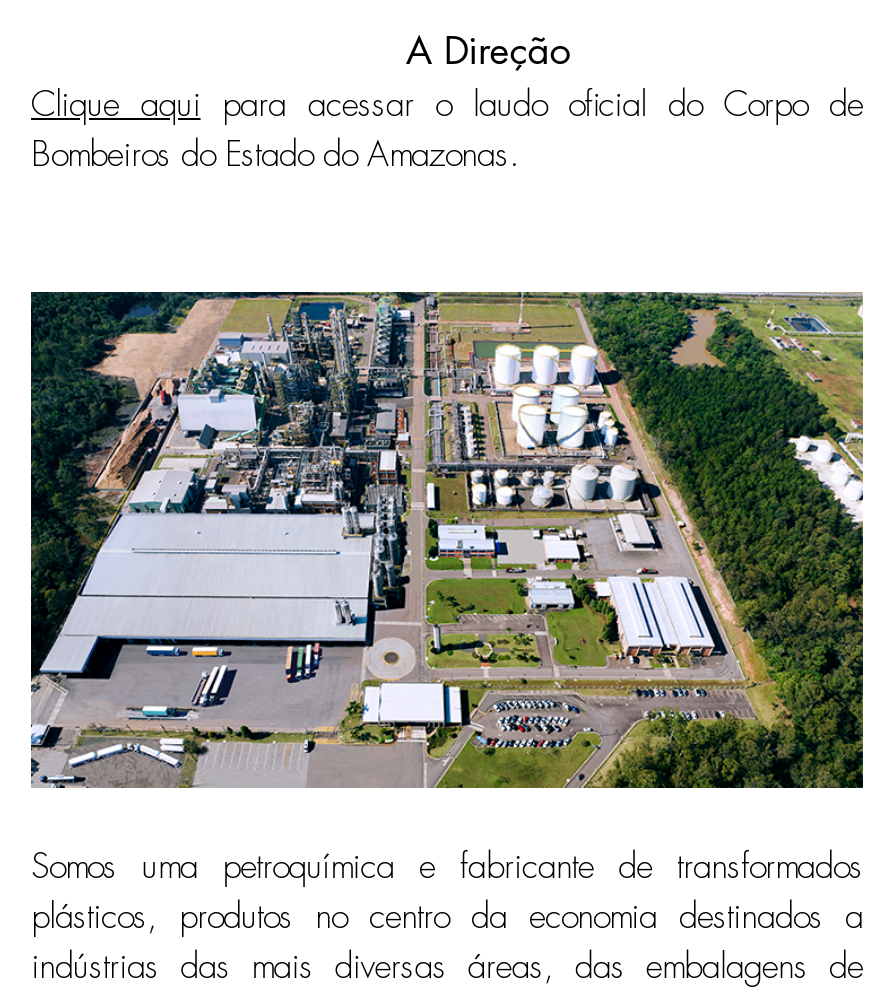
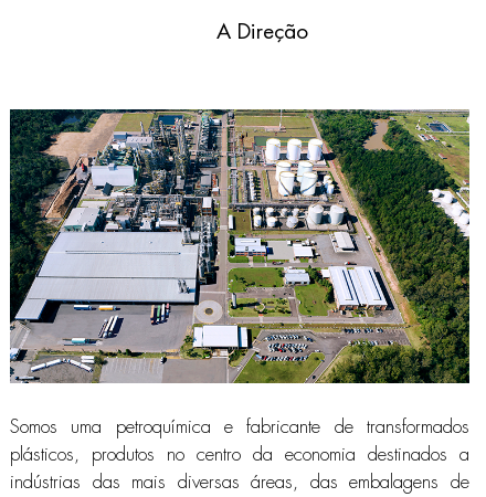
- Clique aqui para acessar o laudo oficial do Corpo de
- Bombeiros do Estado do Amazonas.
